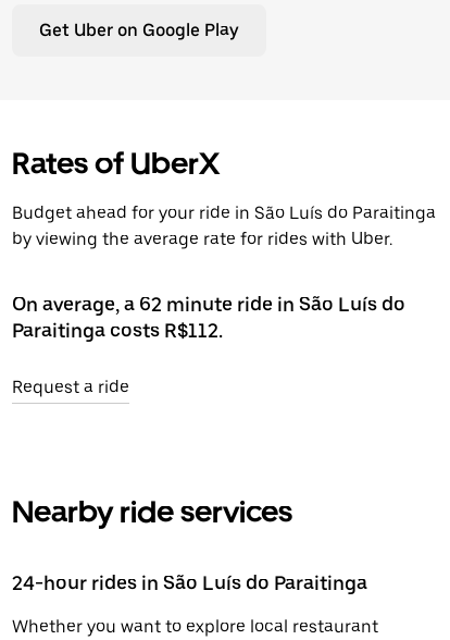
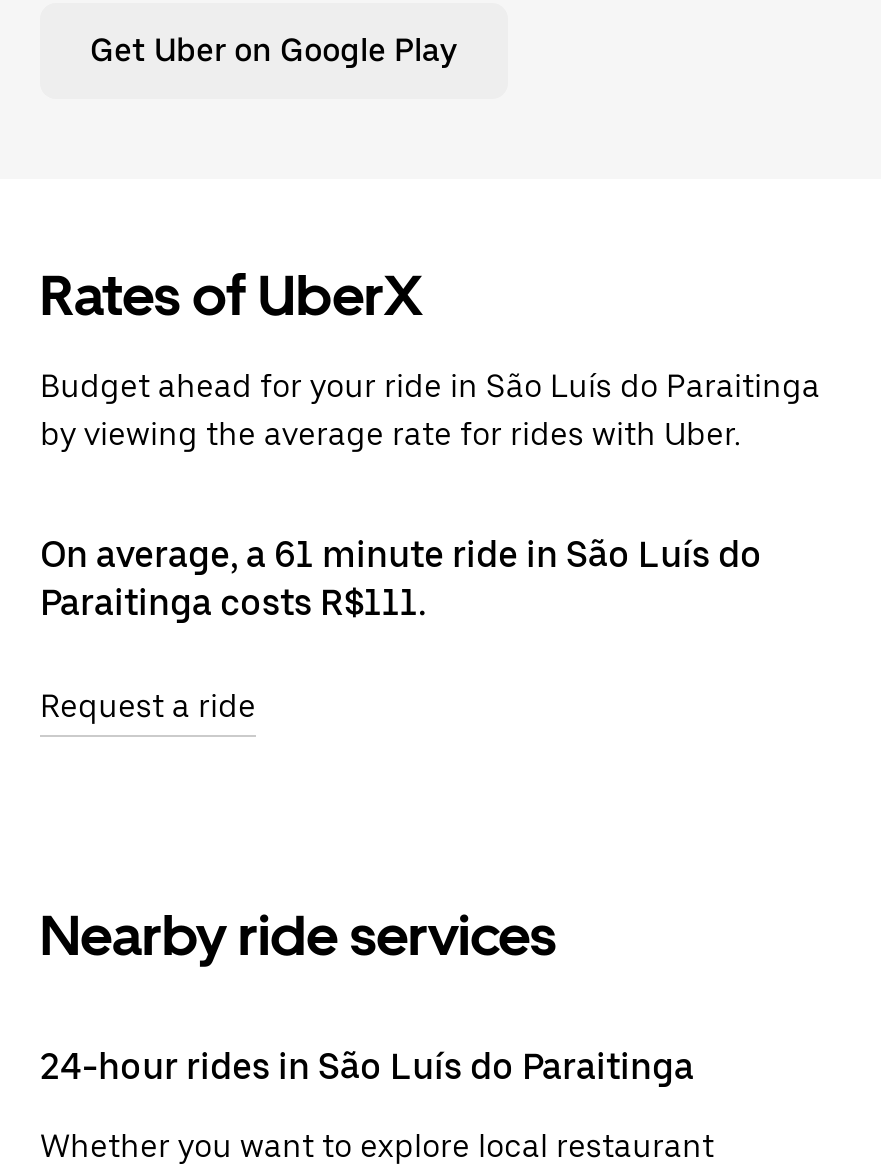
- On average, a 62 minute ride in São Luís do
+ On average, a 61 minute ride in São Luís do

- Paraitinga costs R$112.
+ Paraitinga costs R$111.
